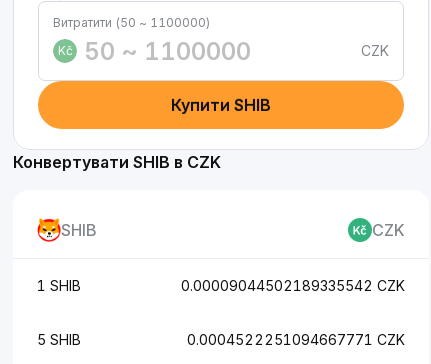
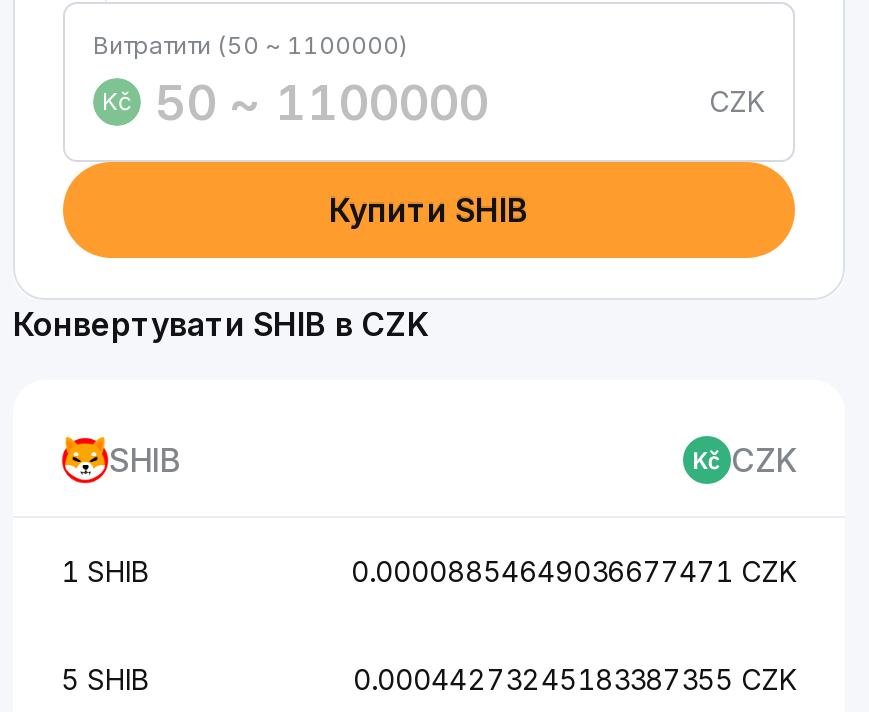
- 0.00009044502189335542 CZK
+ 0.00008854649036677471 CZK

- 0.0004522251094667771 CZK
+ 0.00044273245183387355 CZK
